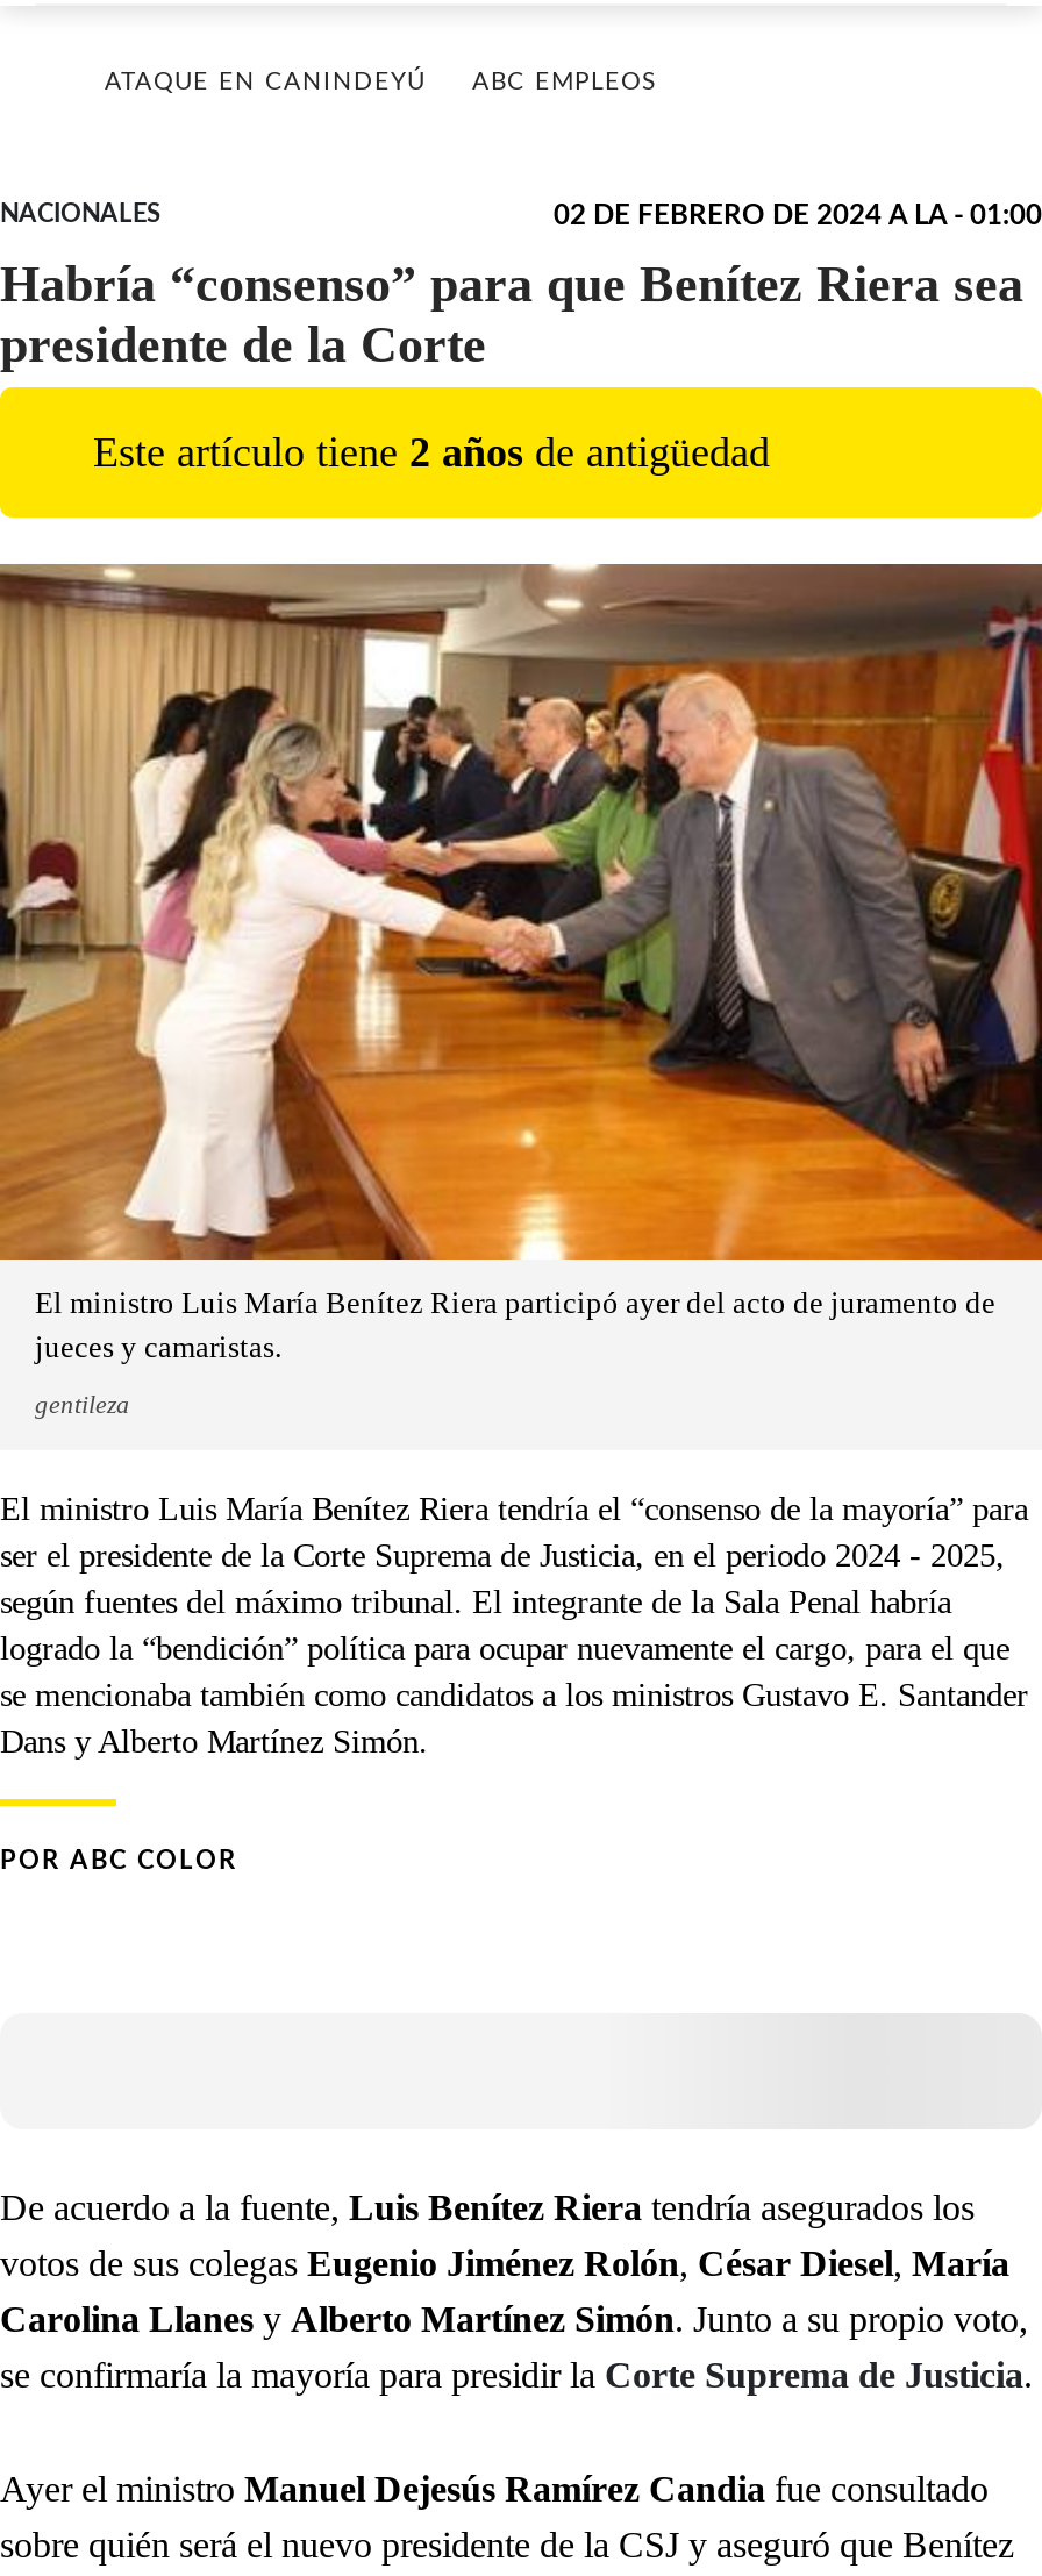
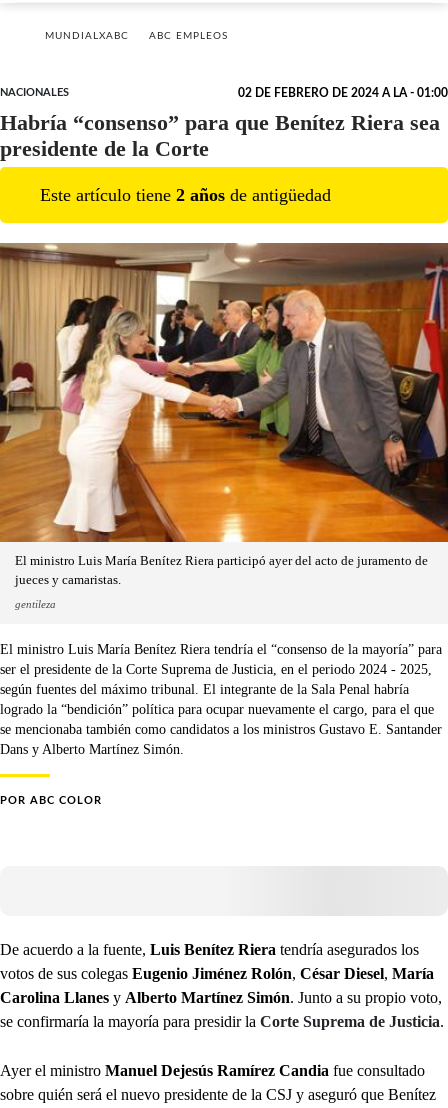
- ATAQUE EN CANINDEYÚ
+ MUNDIALXABC
